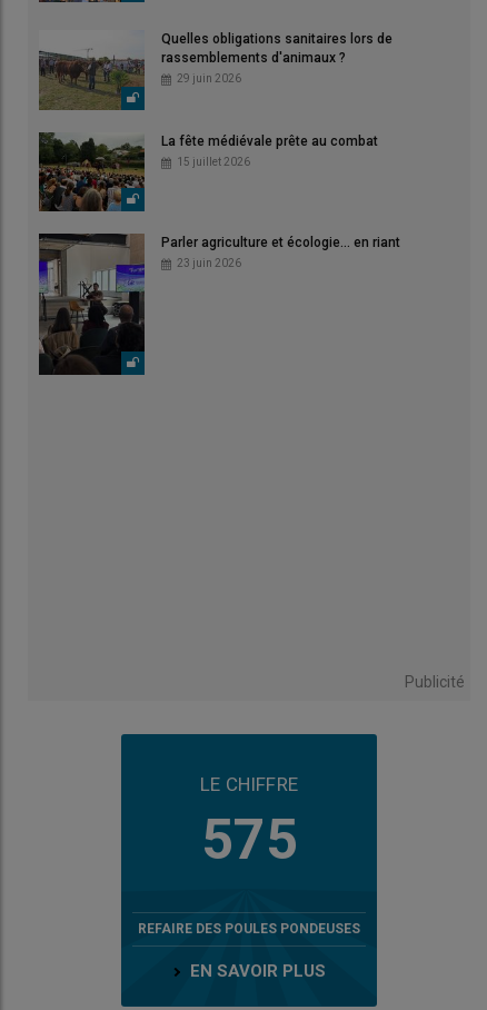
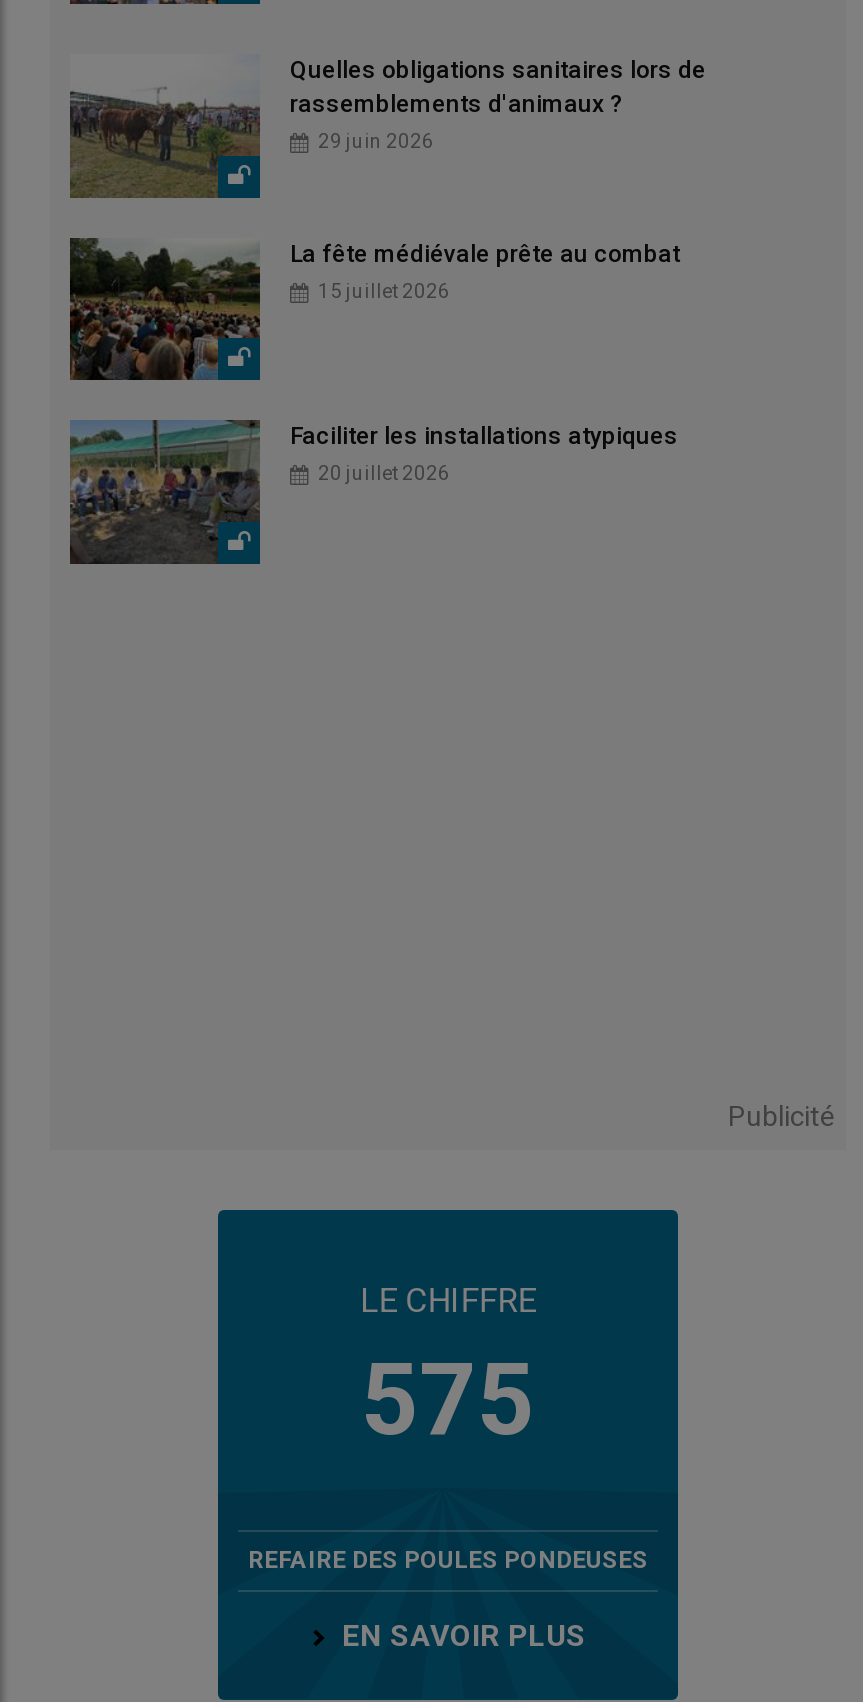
- [image]
- Parler agriculture et écologie... en riant
- 23 juin 2026
+ [image]
+ Faciliter les installations atypiques
+ 20 juillet 2026
